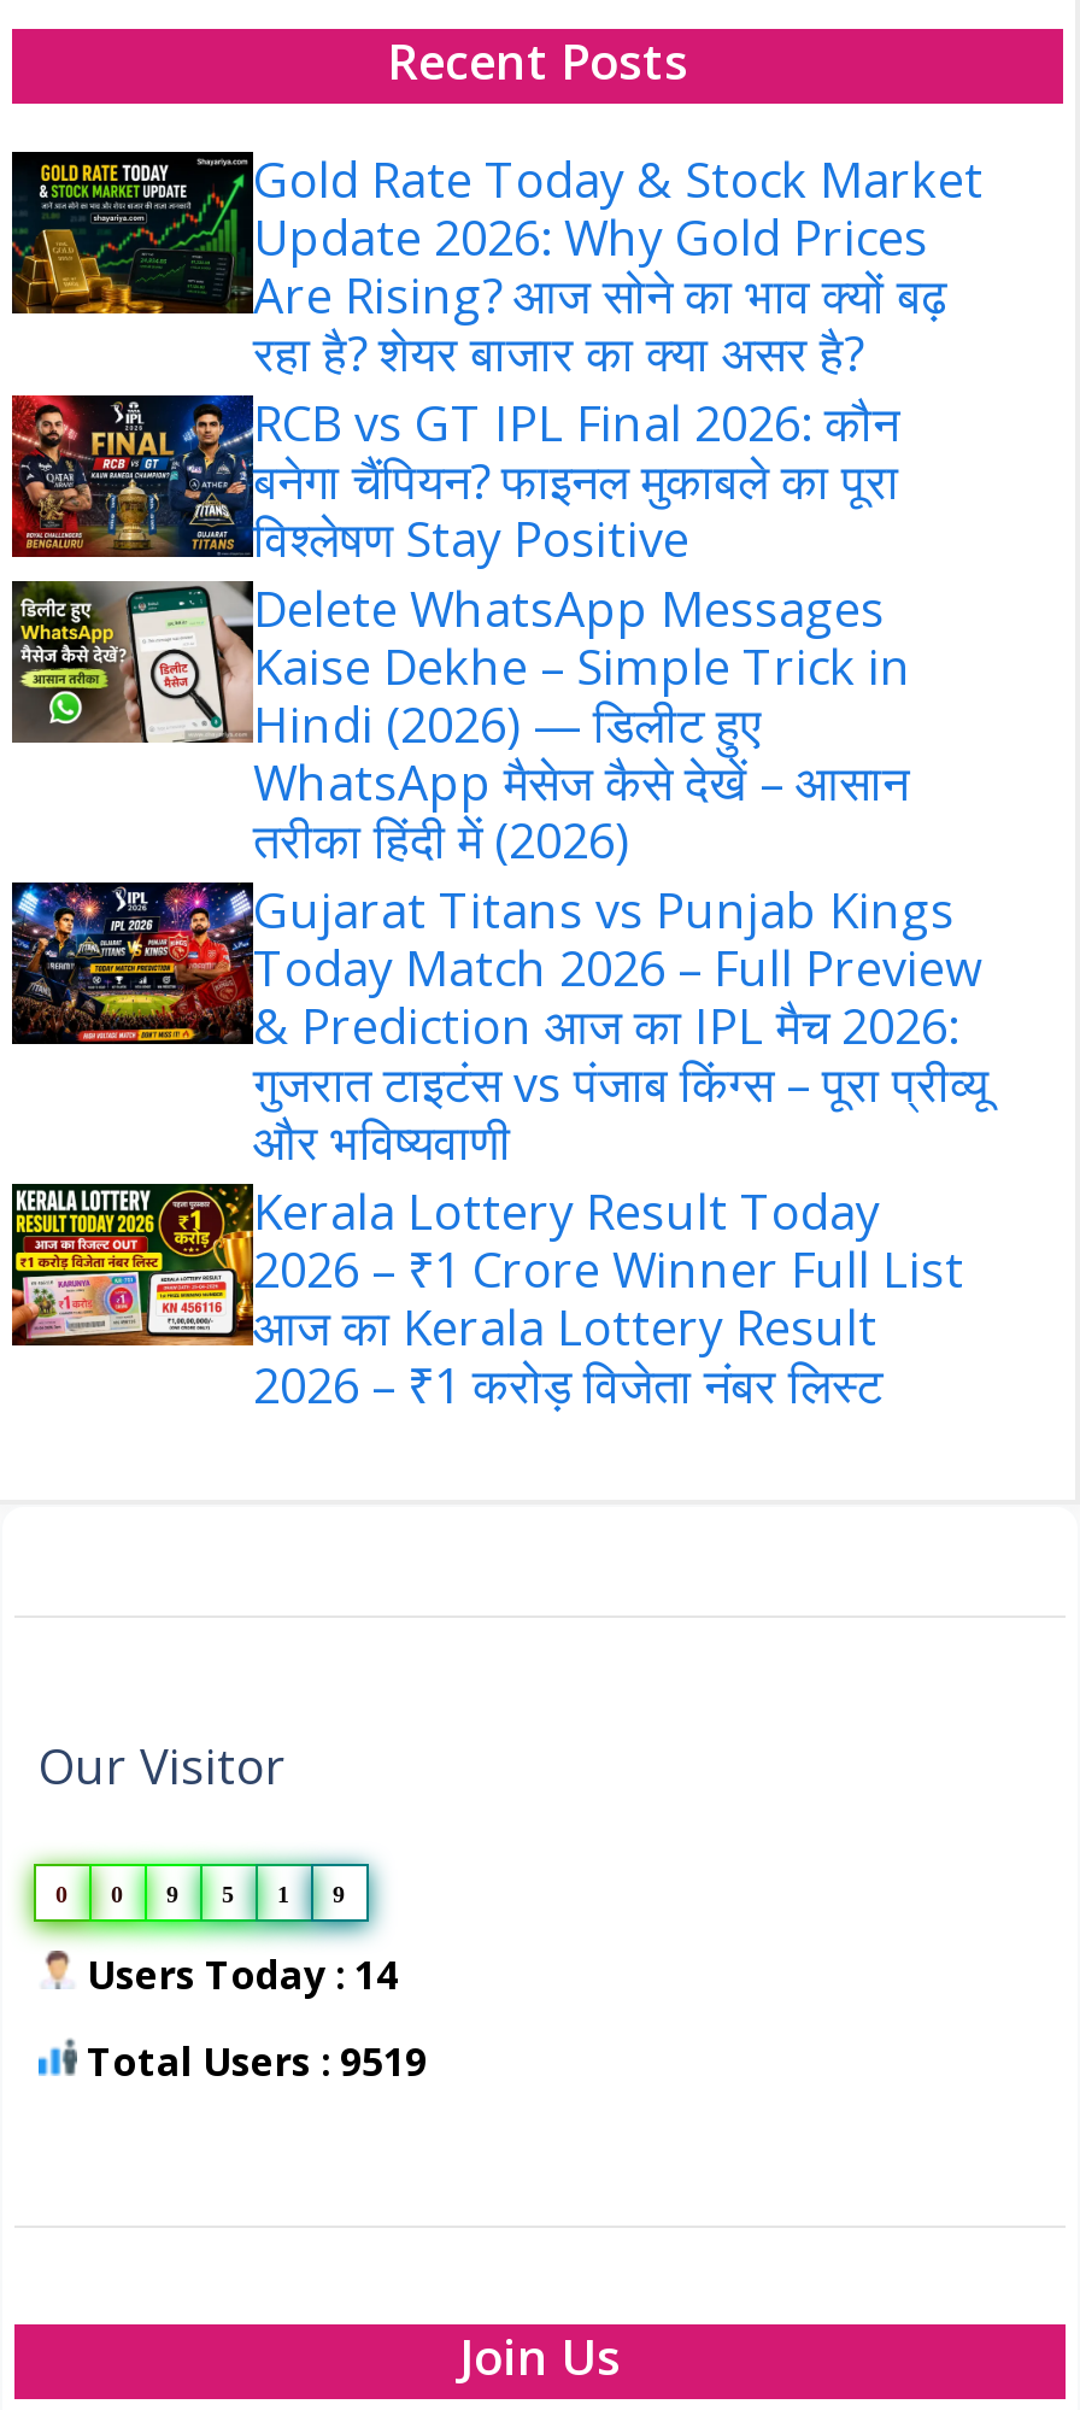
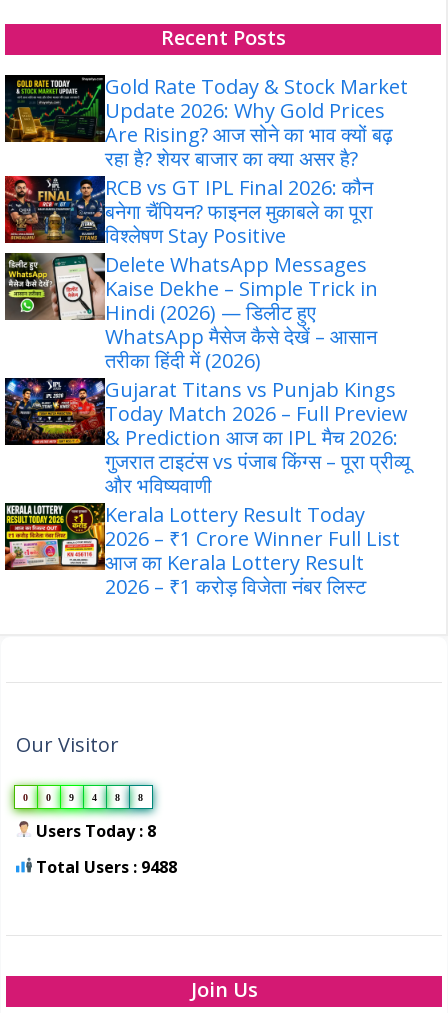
- 5
+ 4

- 1
+ 8

- 9
+ 8

- Users Today : 14
+ Users Today : 8

- Total Users : 9519
+ Total Users : 9488
